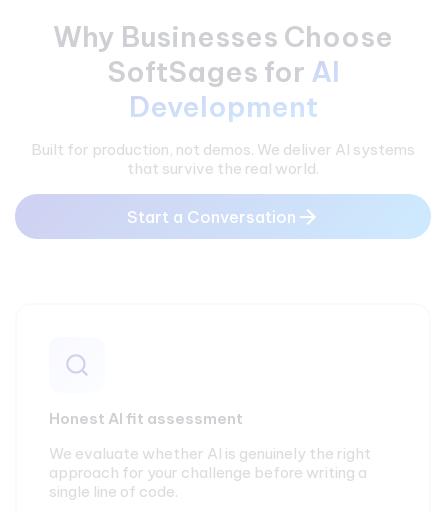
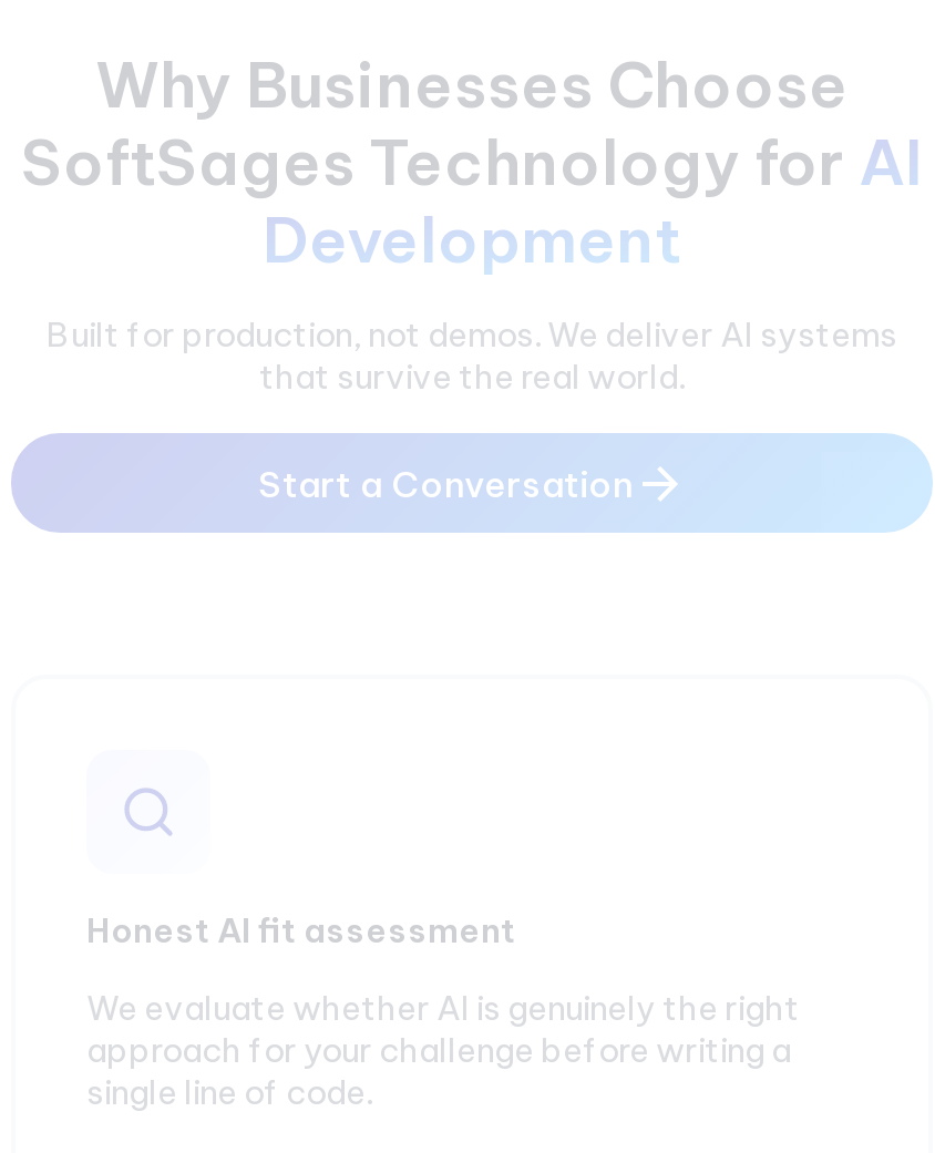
- SoftSages for AI
+ SoftSages Technology for AI
